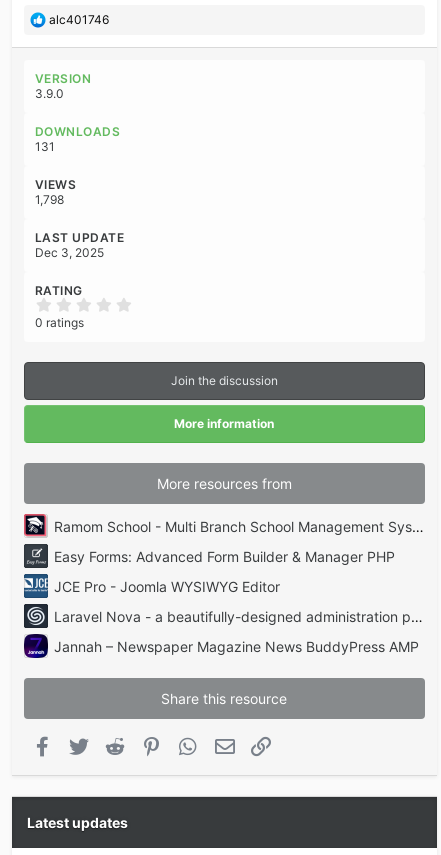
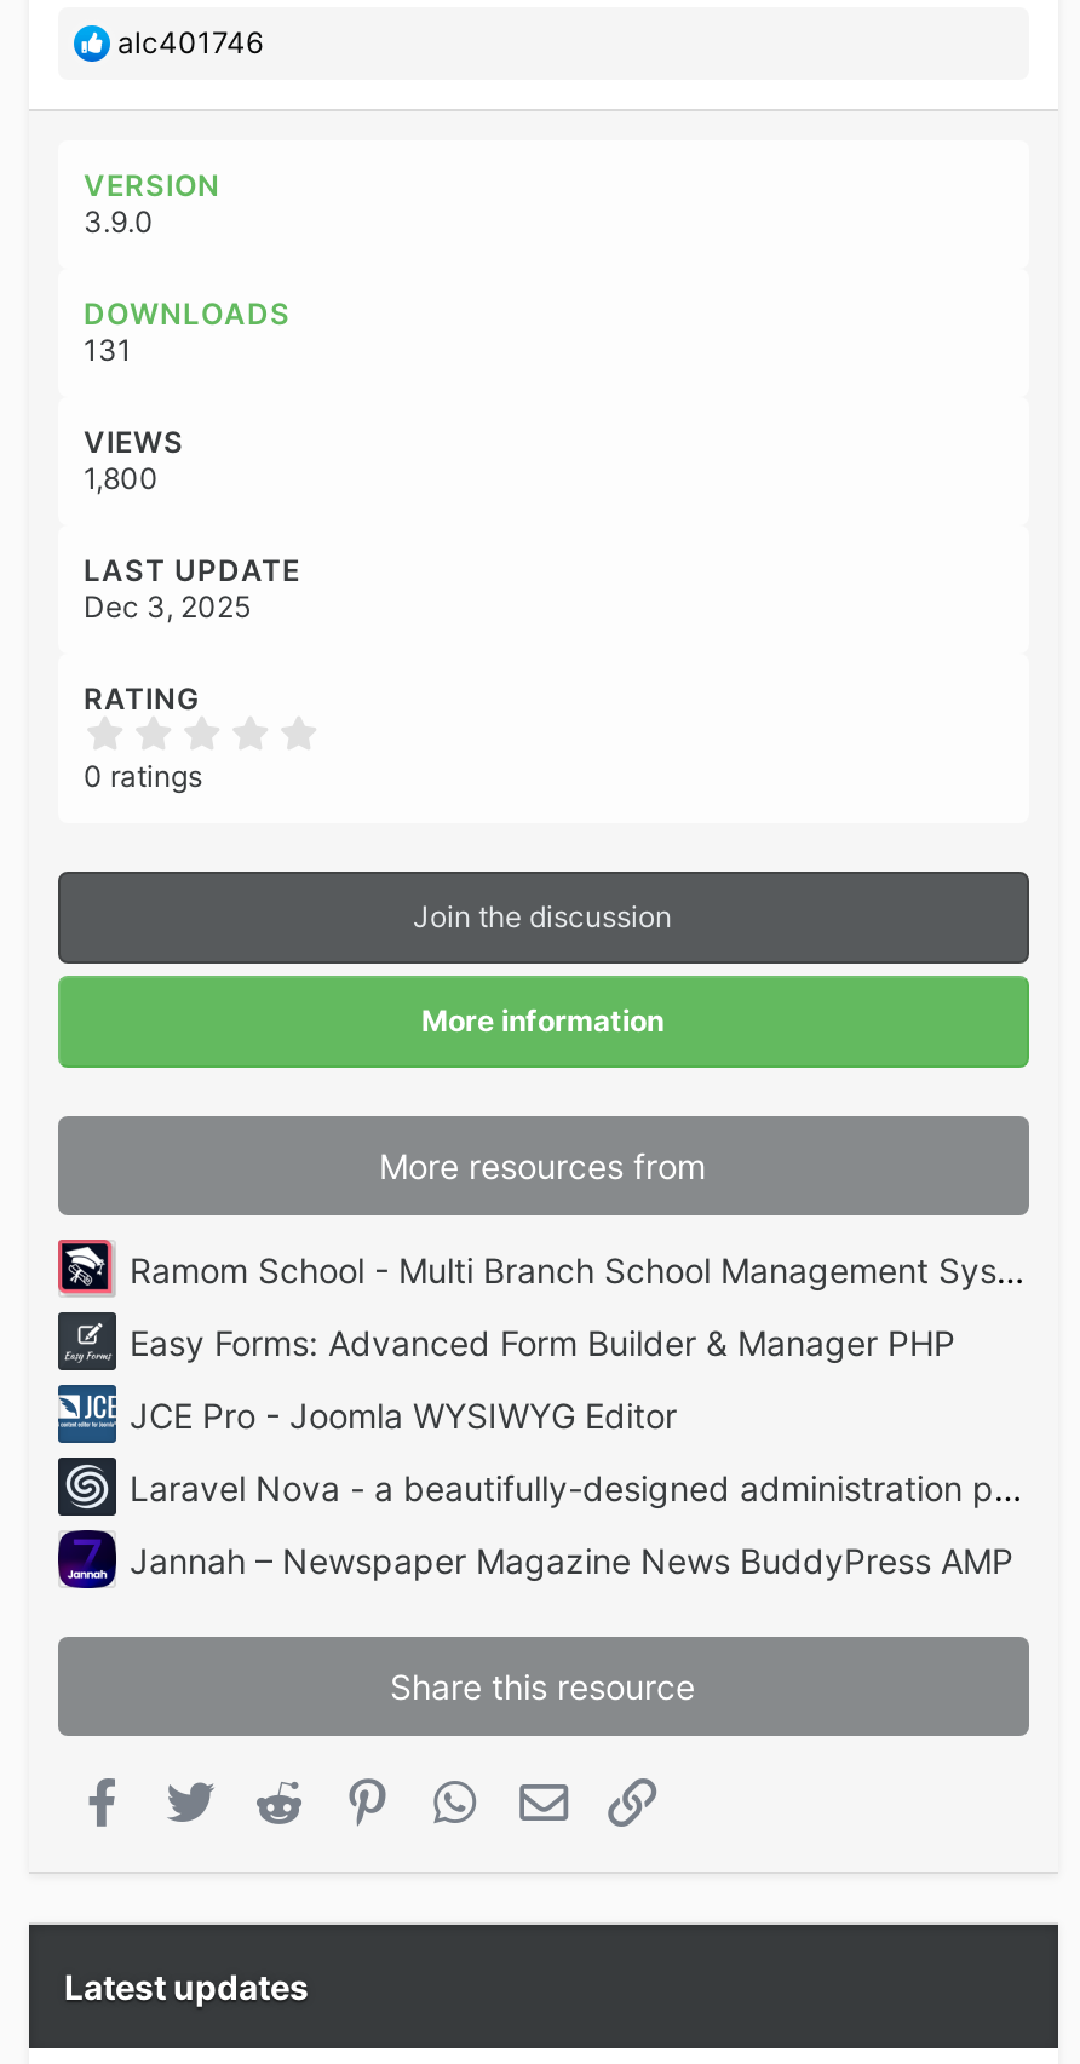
- 1,798
+ 1,800
